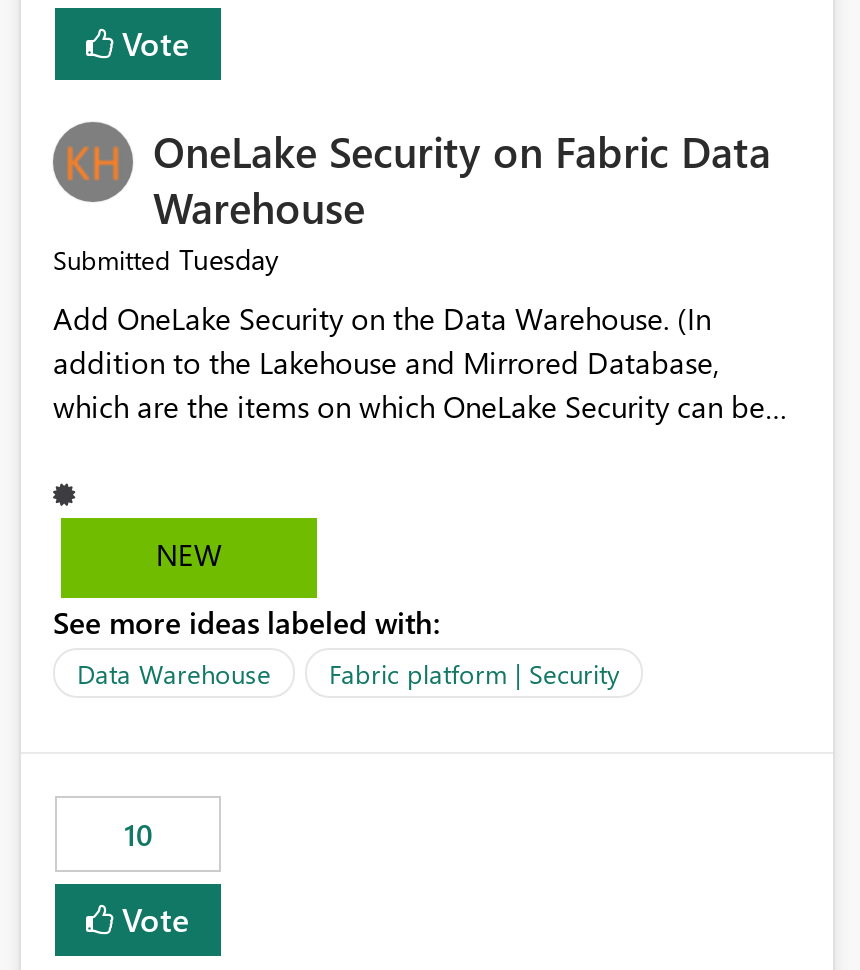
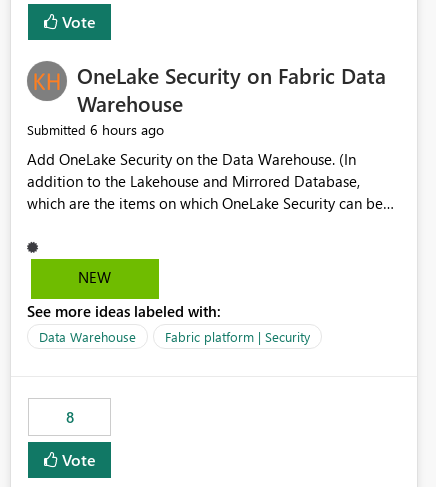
- Submitted Tuesday
+ Submitted 6 hours ago

- 10
+ 8
